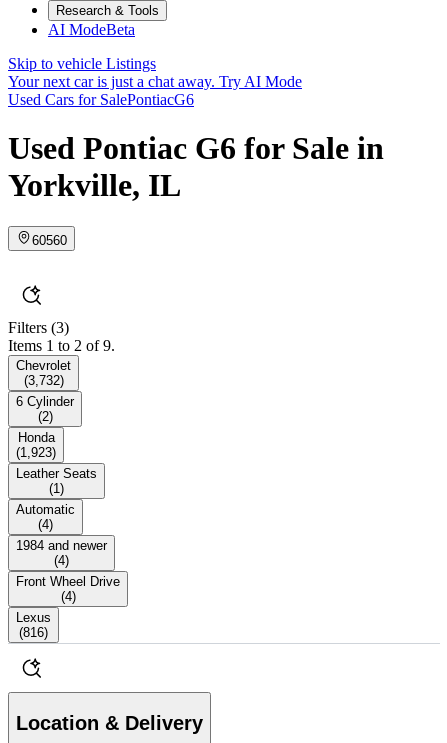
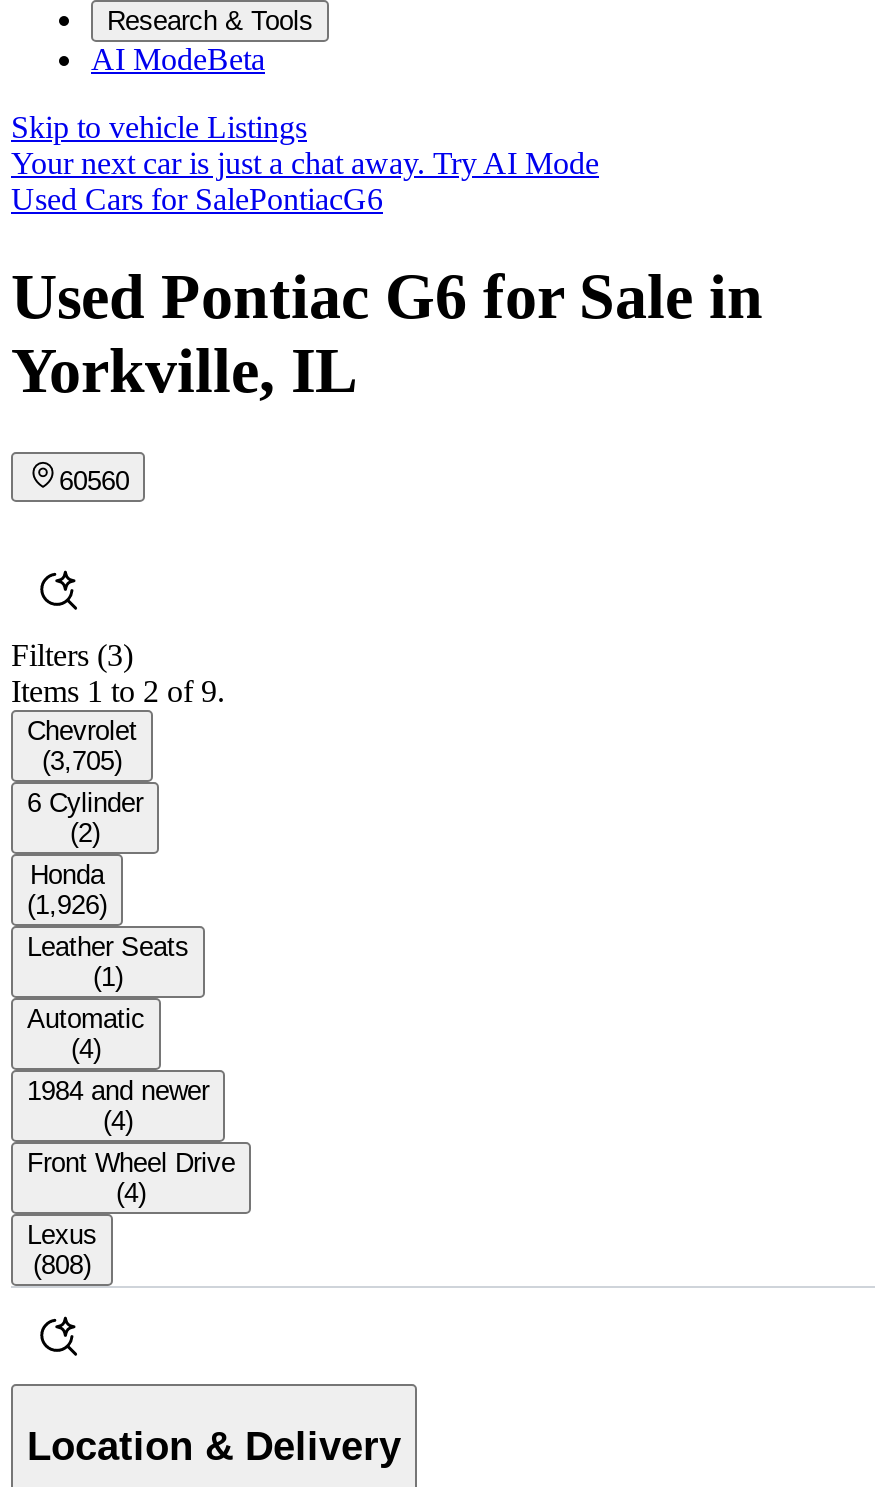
- (3,732)
+ (3,705)

- (1,923)
+ (1,926)

- (816)
+ (808)
